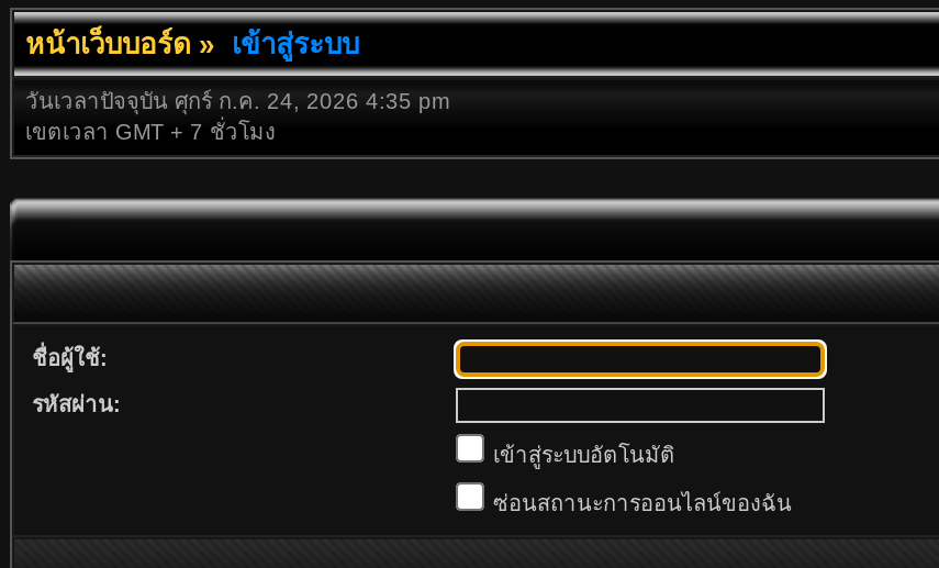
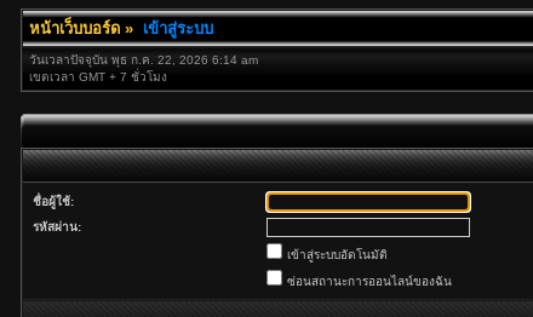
- วันเวลาปัจจุบัน ศุกร์ ก.ค. 24, 2026 4:35 pm
+ วันเวลาปัจจุบัน พุธ ก.ค. 22, 2026 6:14 am
